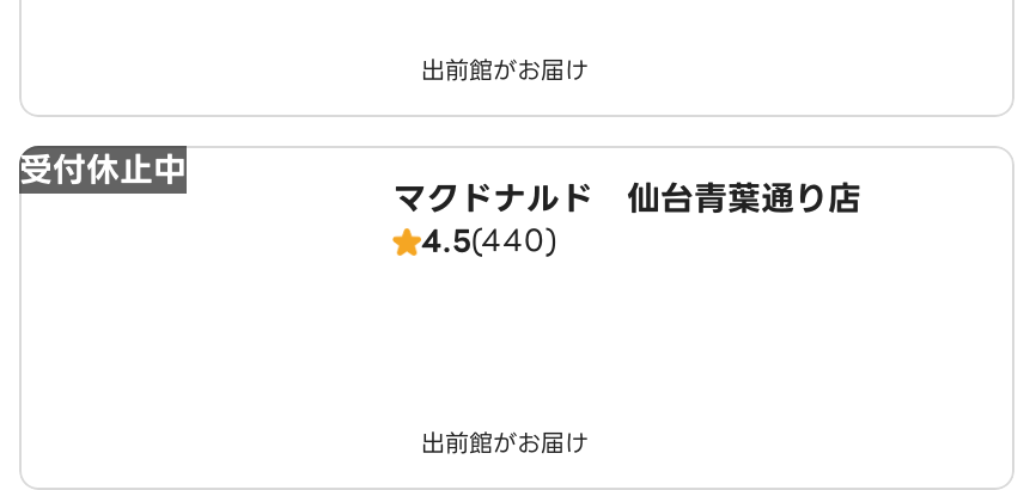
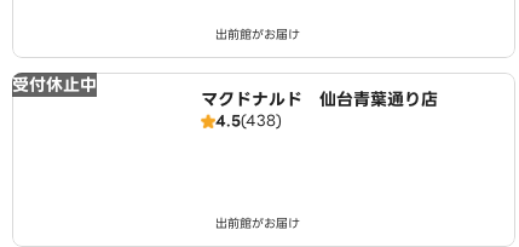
- 4.5(440)
+ 4.5(438)
